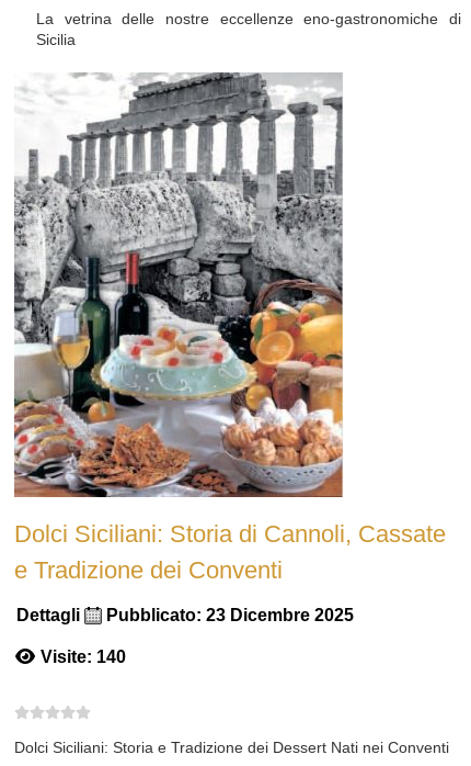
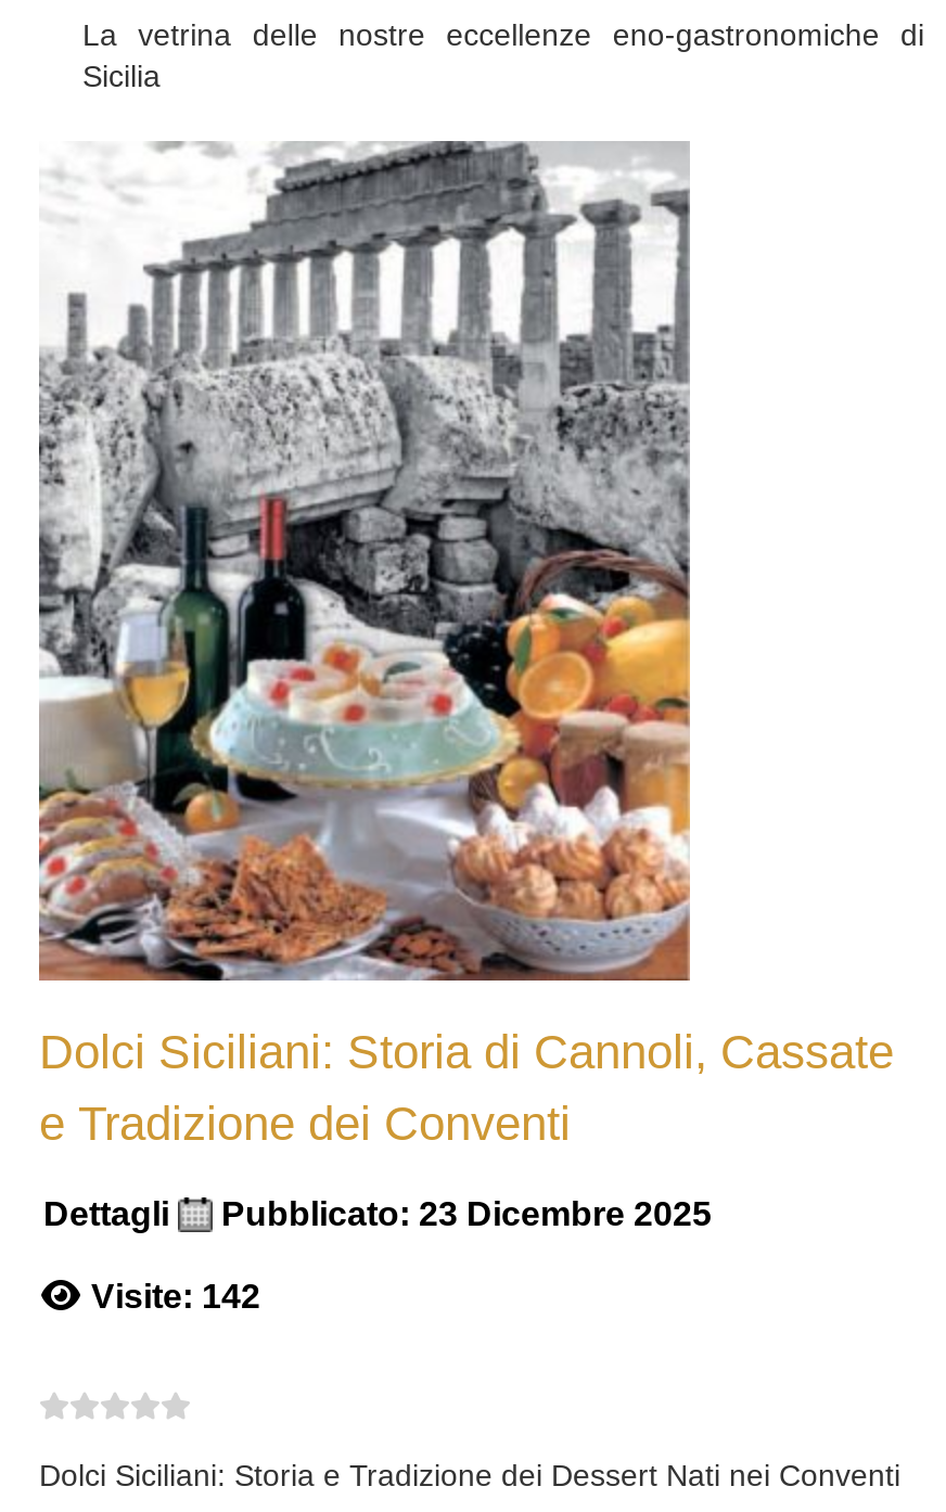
- Visite: 140
+ Visite: 142
